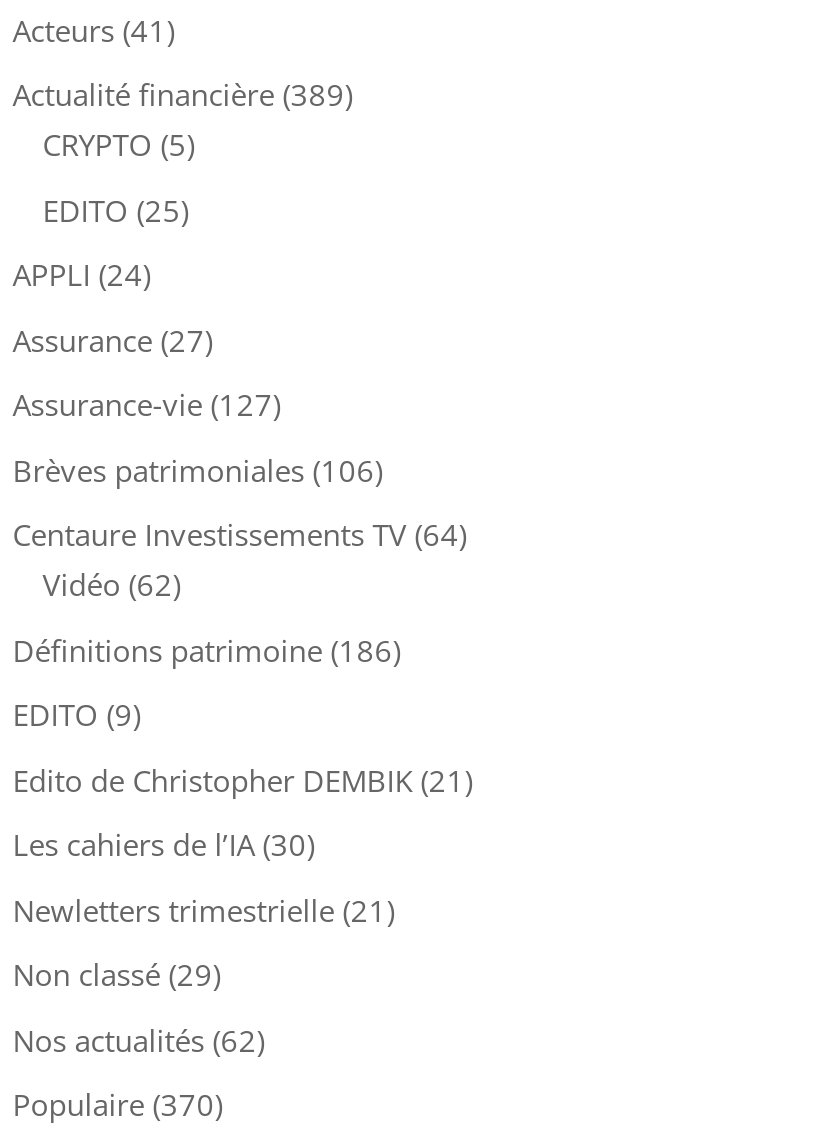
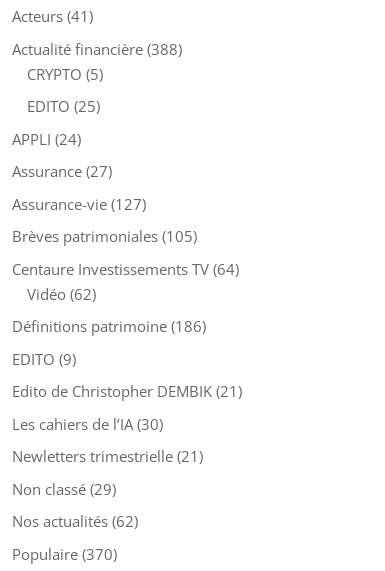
- Actualité financière (389)
+ Actualité financière (388)

- Brèves patrimoniales (106)
+ Brèves patrimoniales (105)
